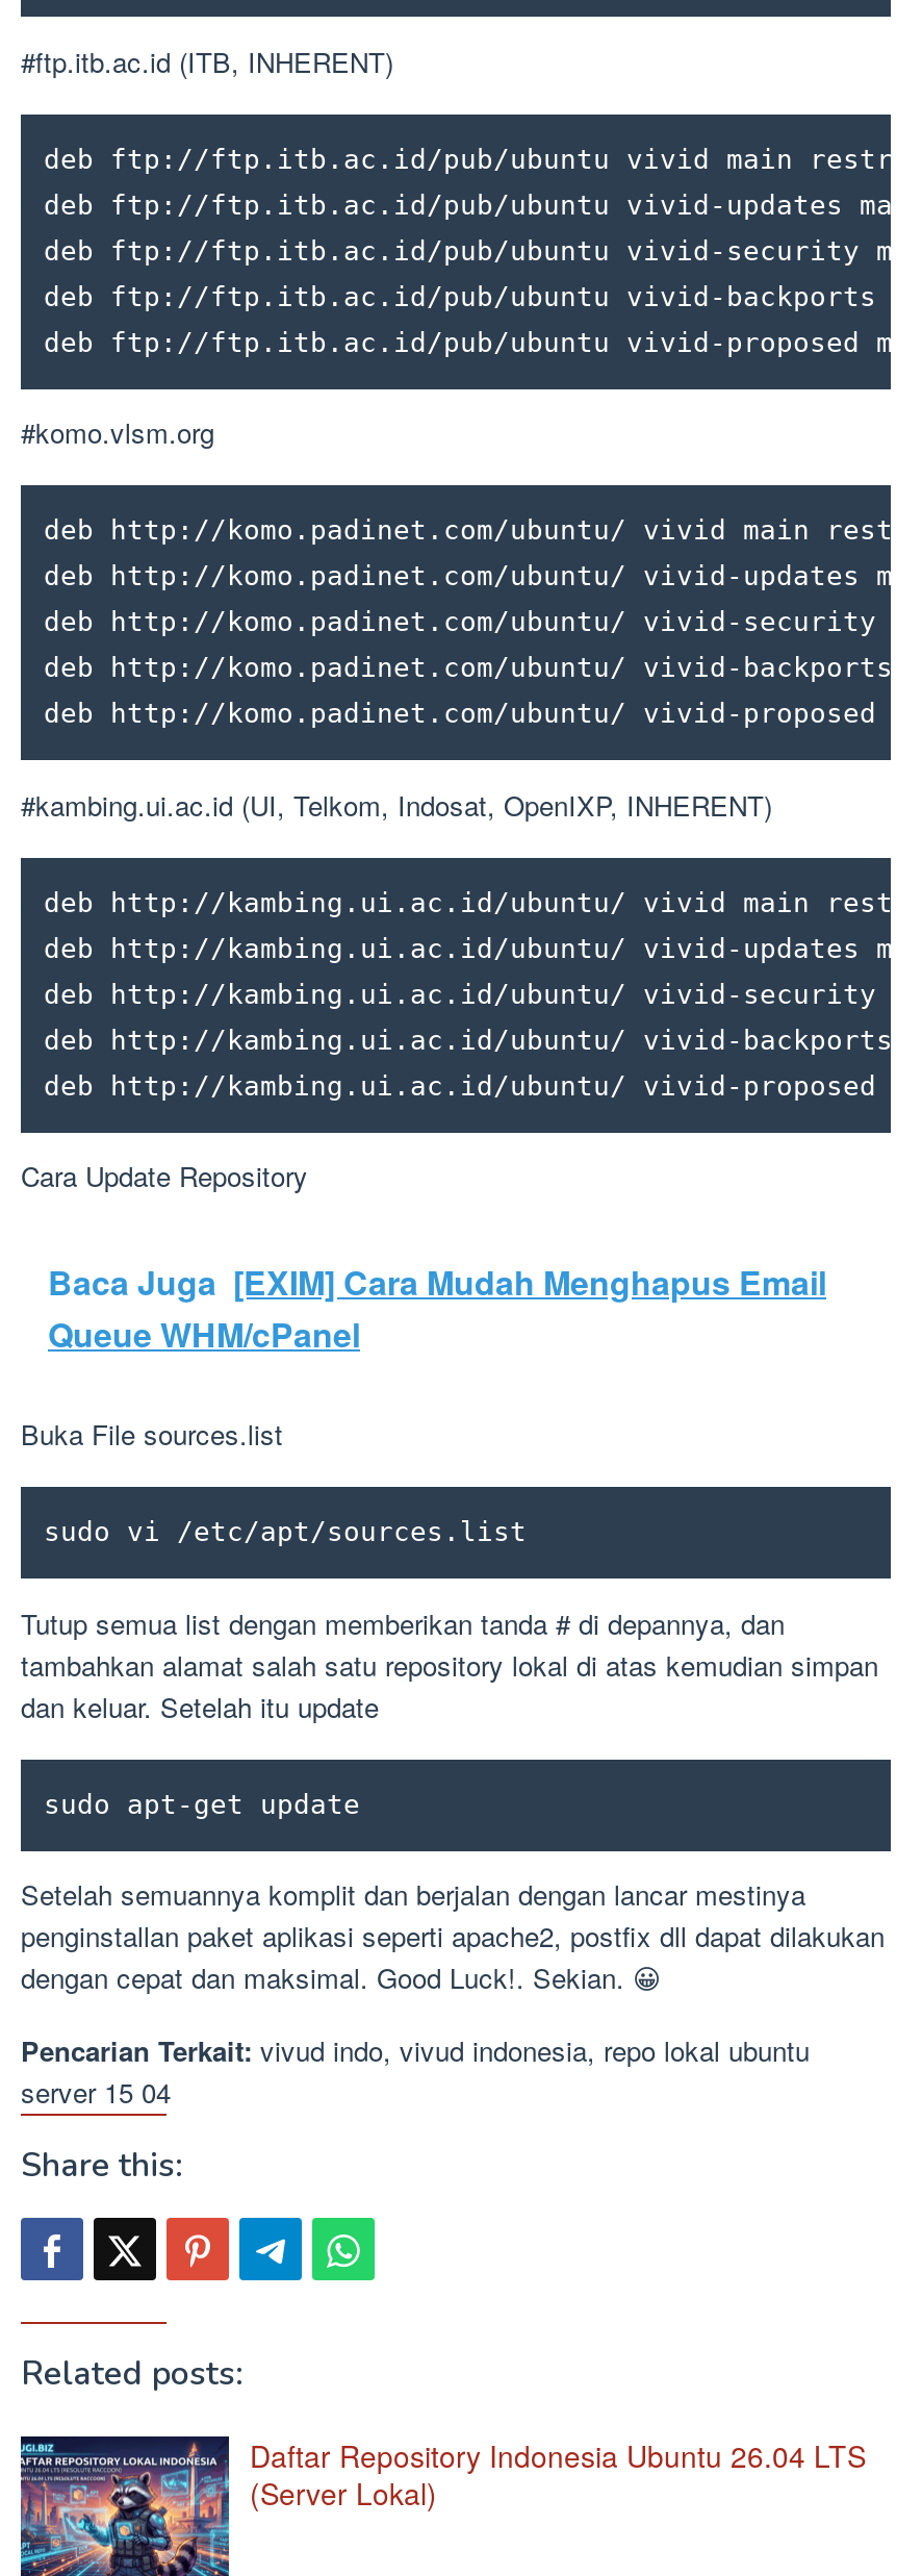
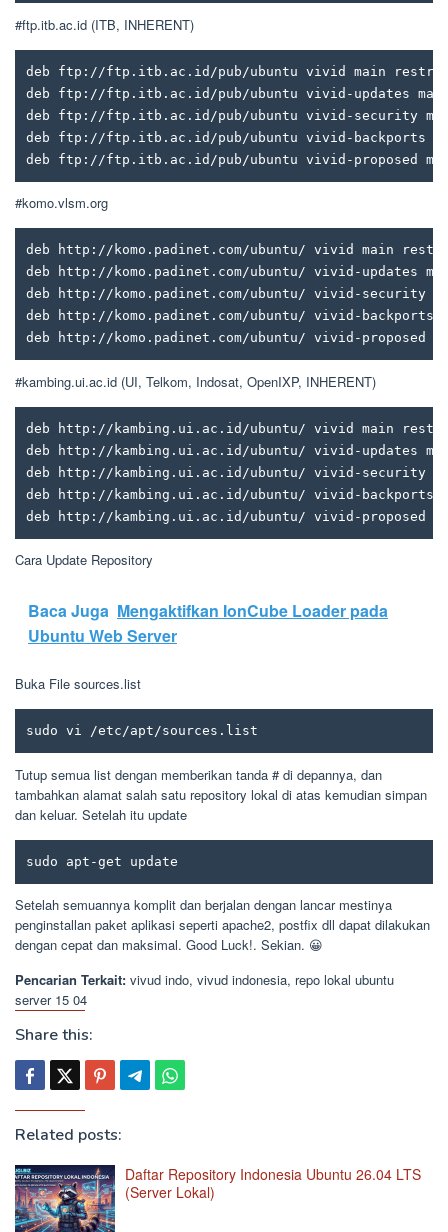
- Baca Juga [EXIM] Cara Mudah Menghapus Email
- Queue WHM/cPanel
+ Baca Juga Mengaktifkan IonCube Loader pada
+ Ubuntu Web Server
